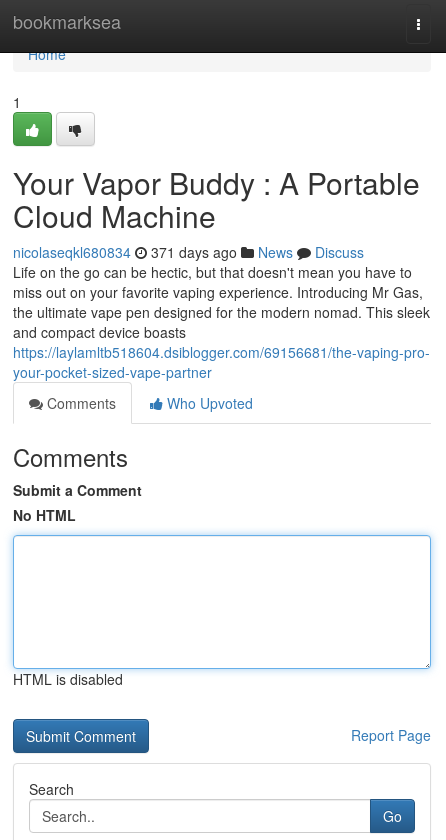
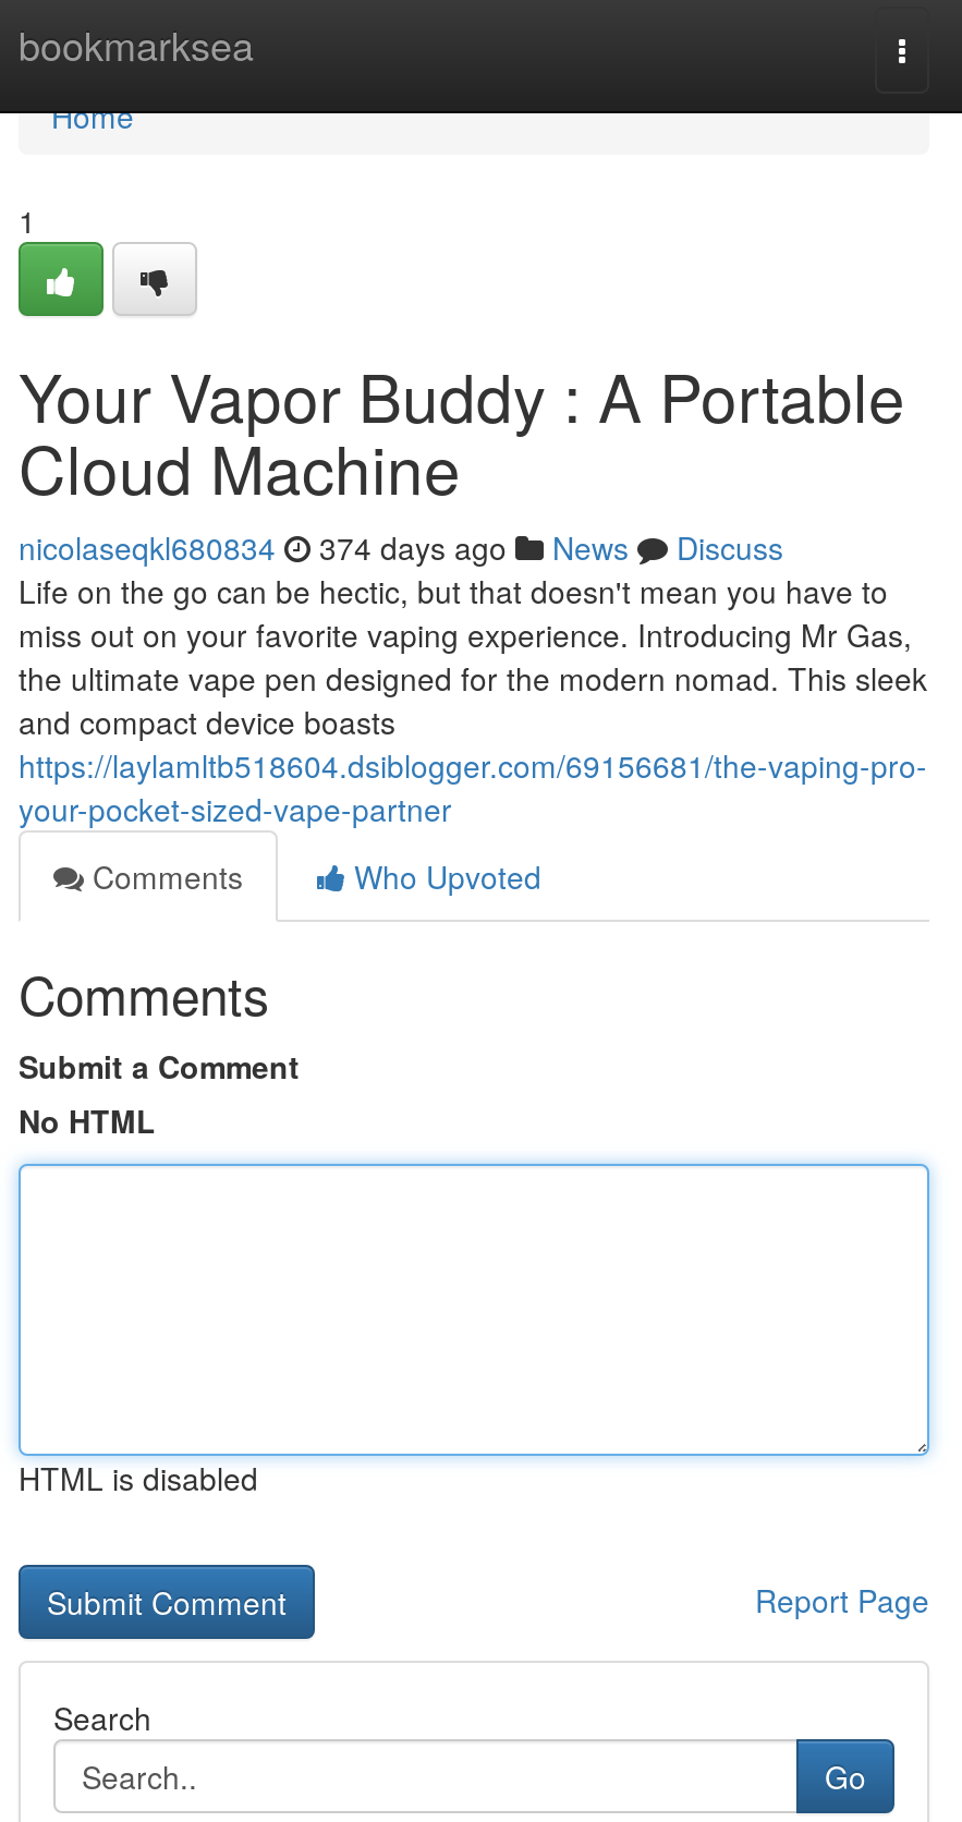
- nicolaseqkl680834 371 days ago News Discuss
+ nicolaseqkl680834 374 days ago News Discuss
